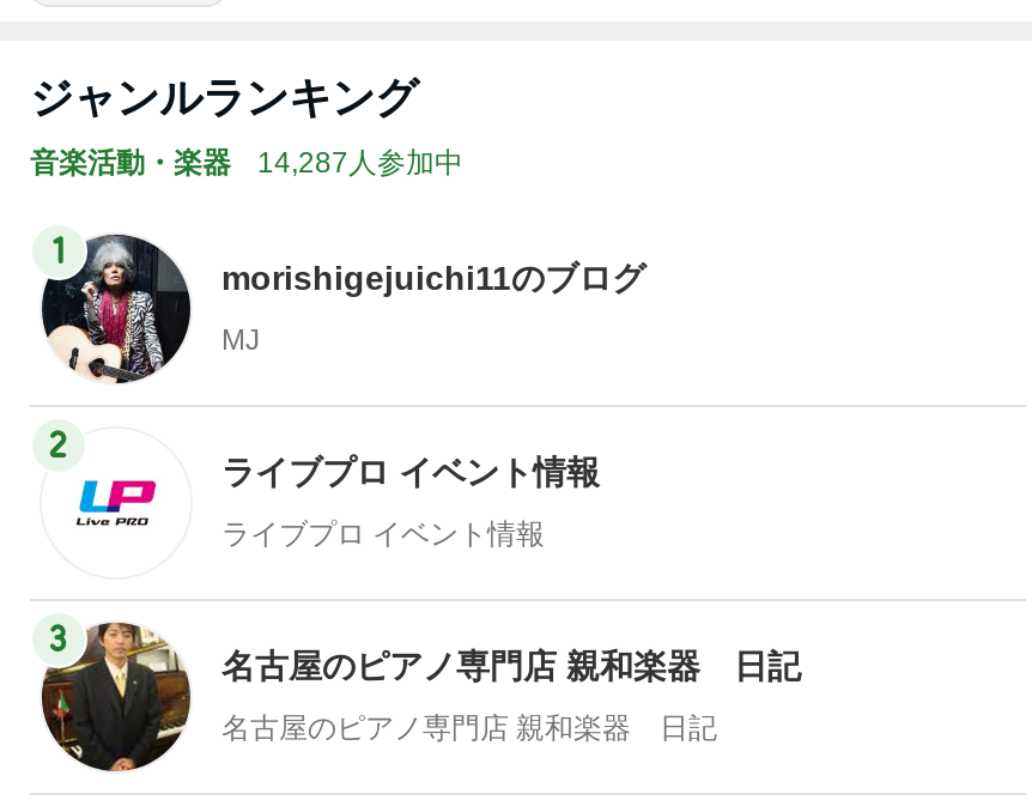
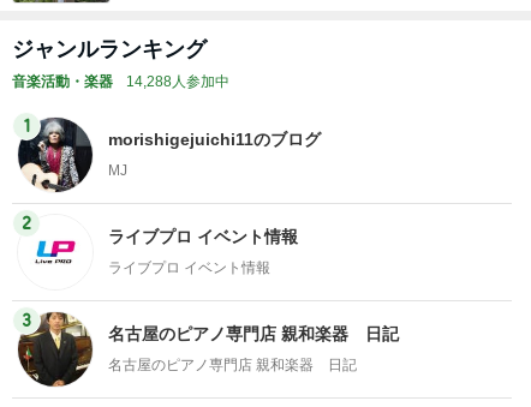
- 音楽活動・楽器 14,287人参加中
+ 音楽活動・楽器 14,288人参加中
